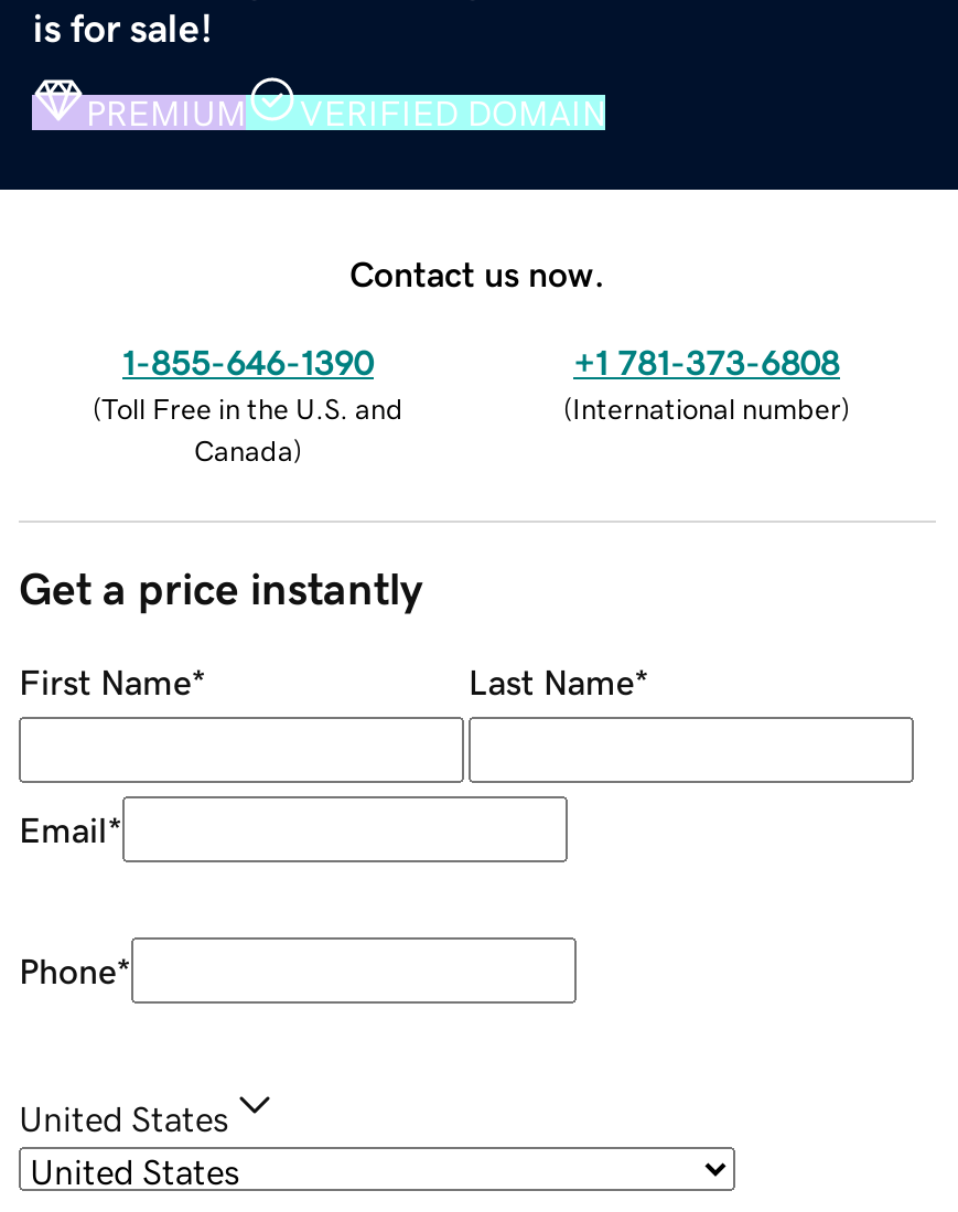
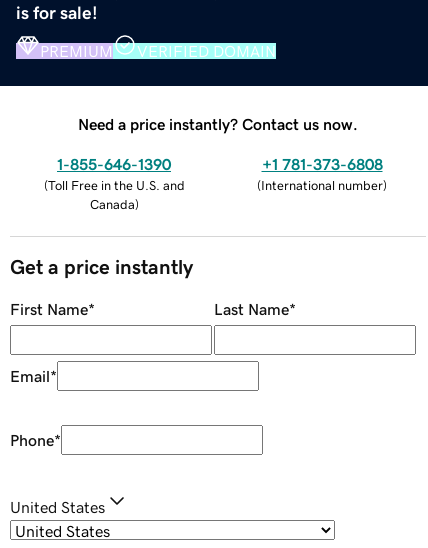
- Contact us now.
+ Need a price instantly? Contact us now.
